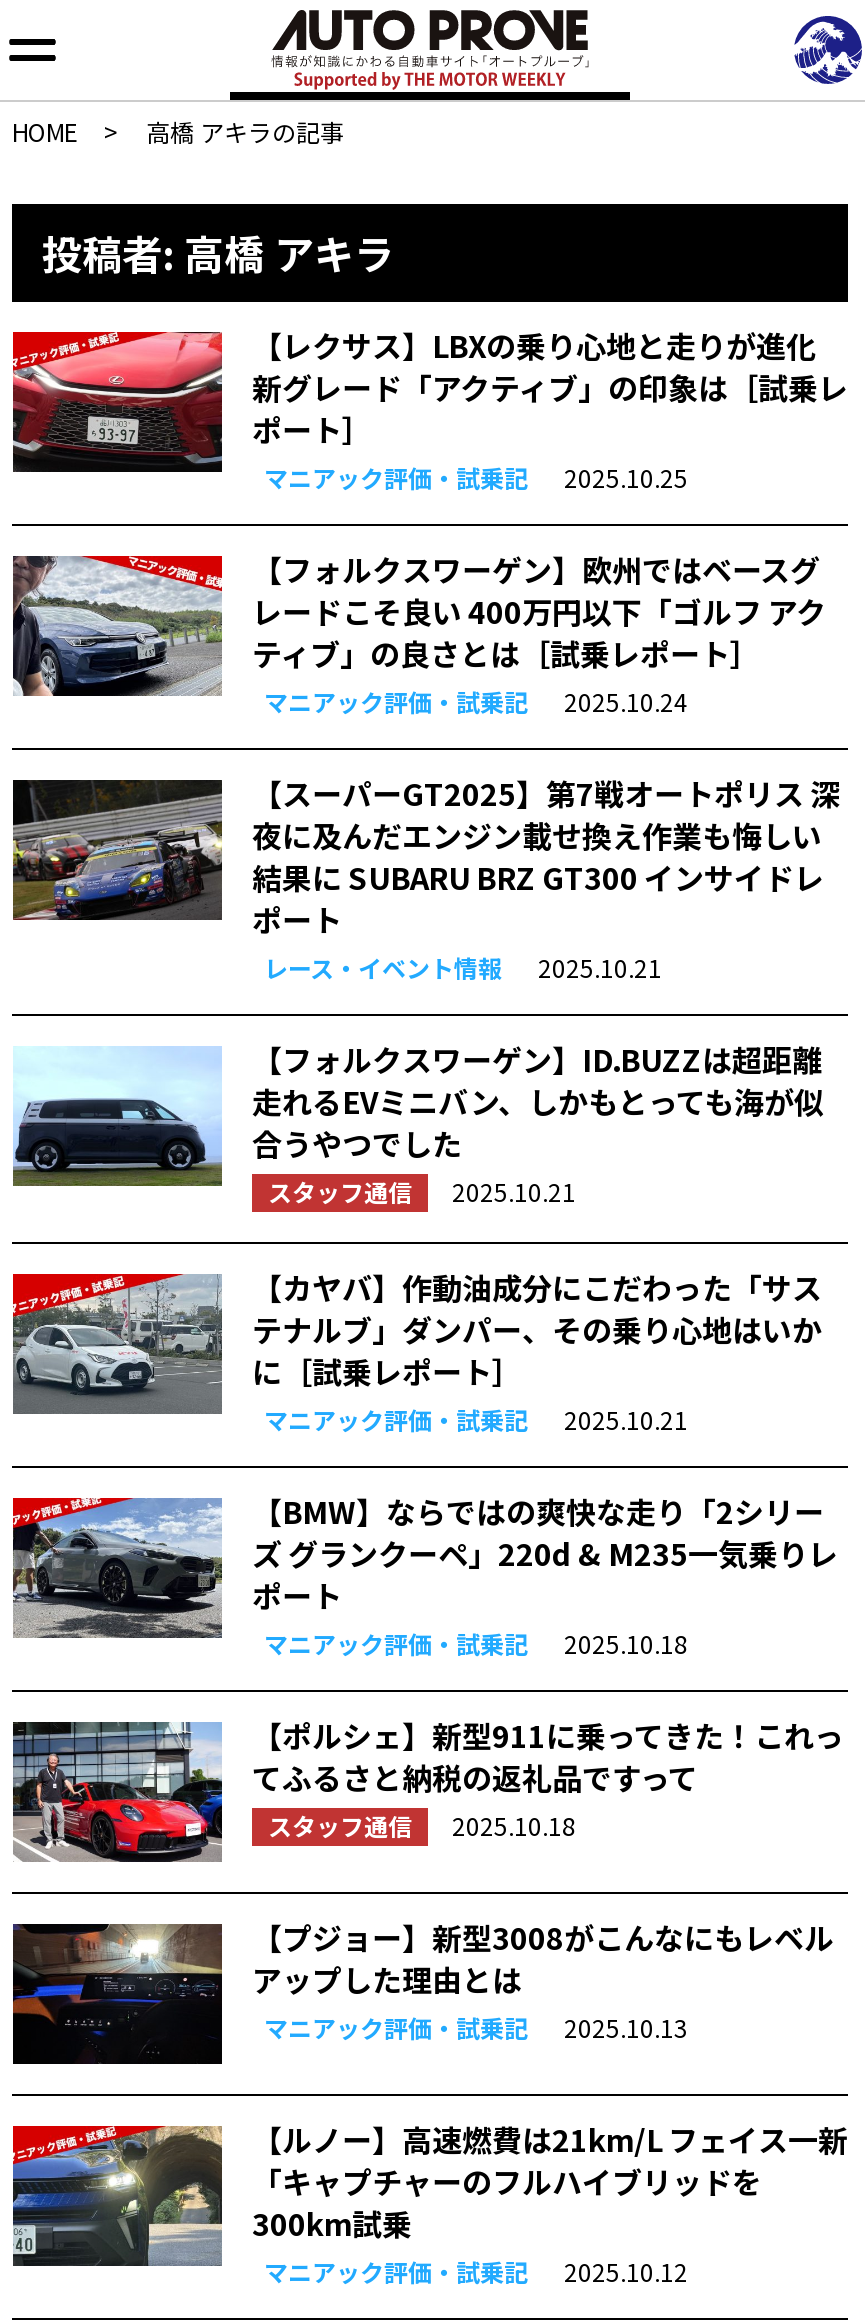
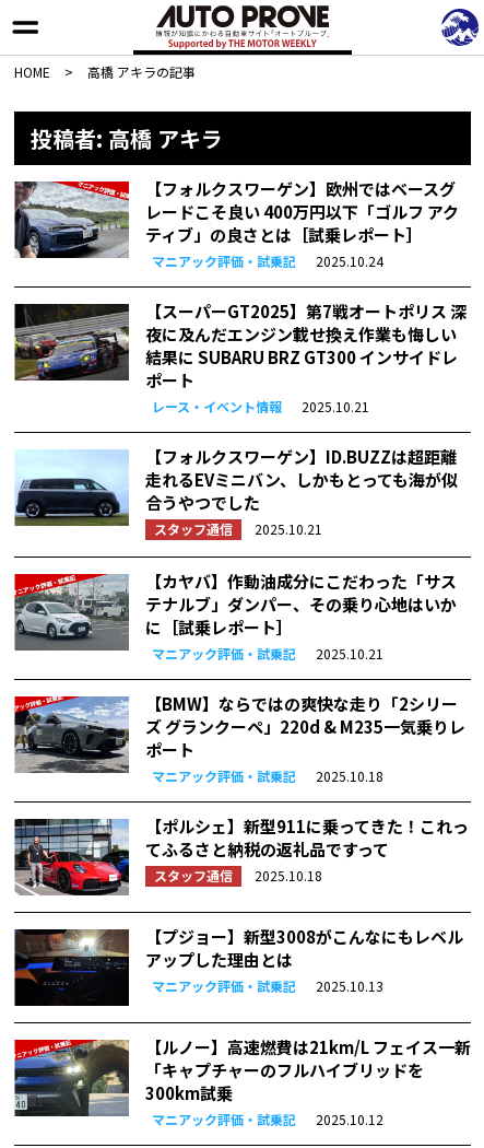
- [image]
- 【レクサス】LBXの乗り心地と走りが進化
- 新グレード「アクティブ」の印象は［試乗レ
- ポート］
- マニアック評価・試乗記
- 2025.10.25
